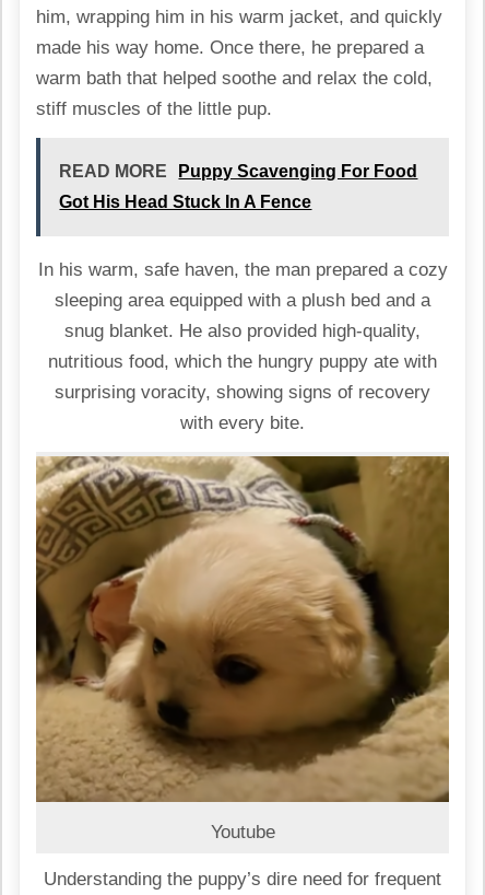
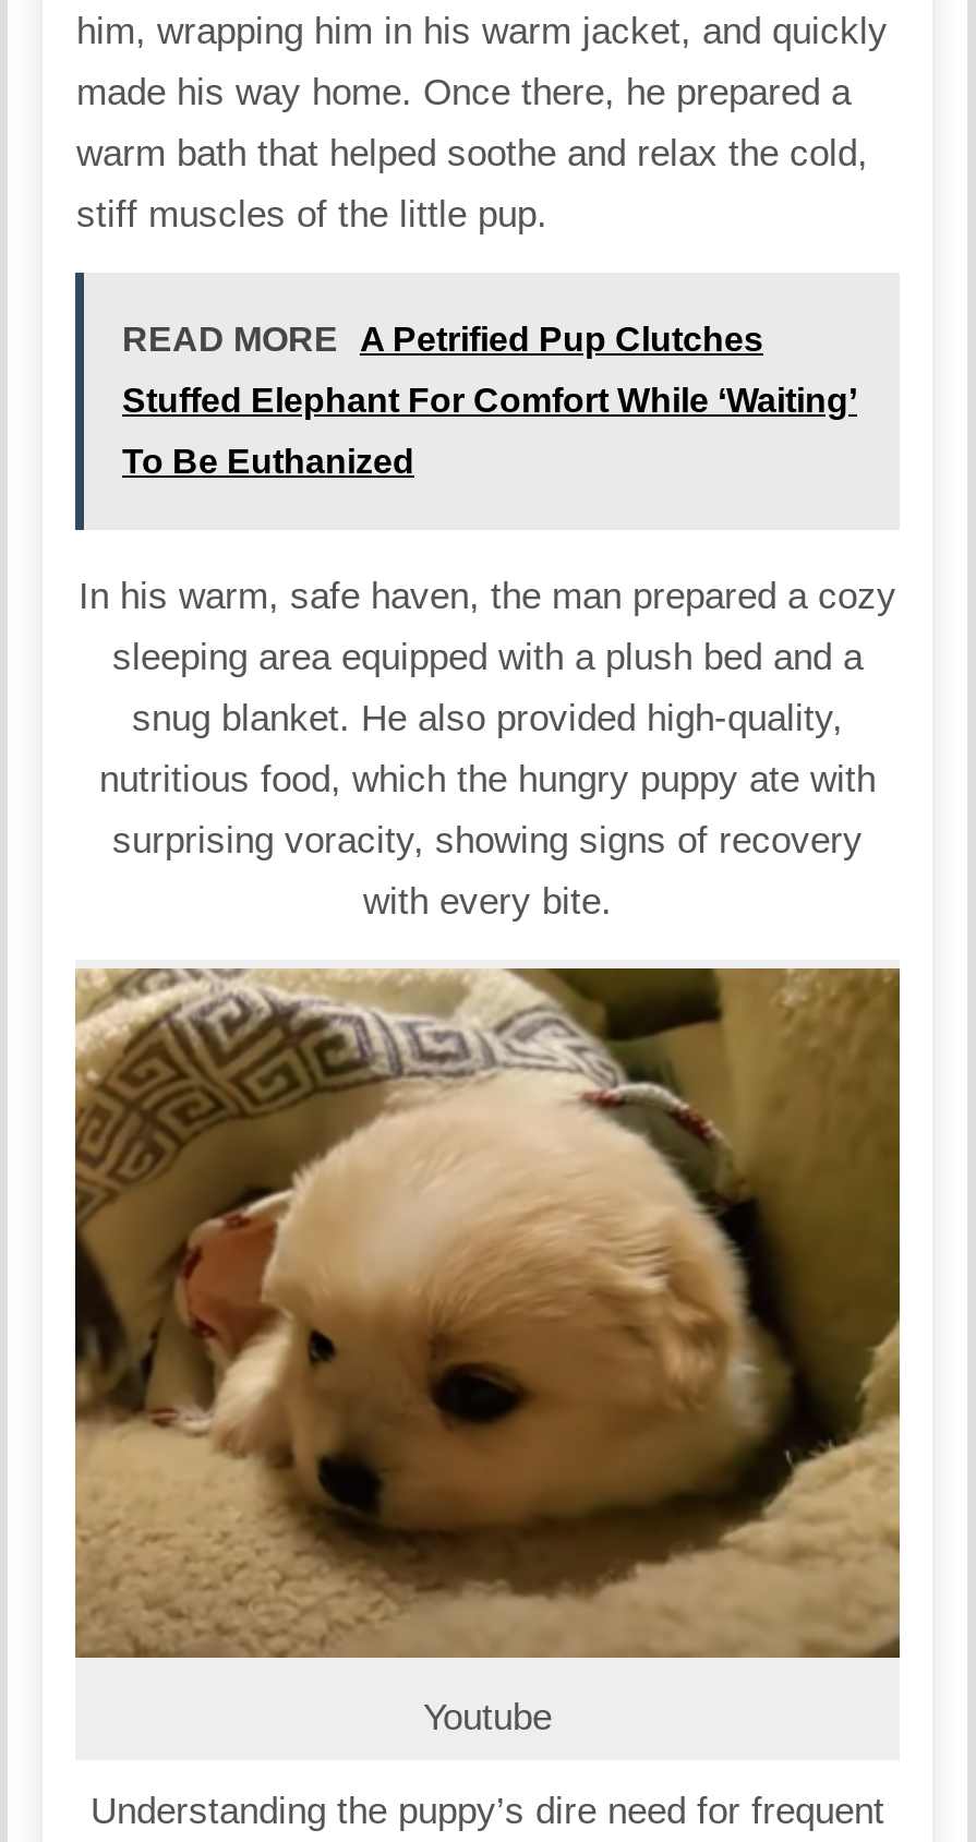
- READ MORE Puppy Scavenging For Food
- Got His Head Stuck In A Fence
+ READ MORE A Petrified Pup Clutches
+ Stuffed Elephant For Comfort While ‘Waiting’
+ To Be Euthanized
